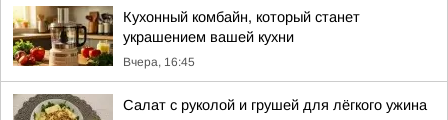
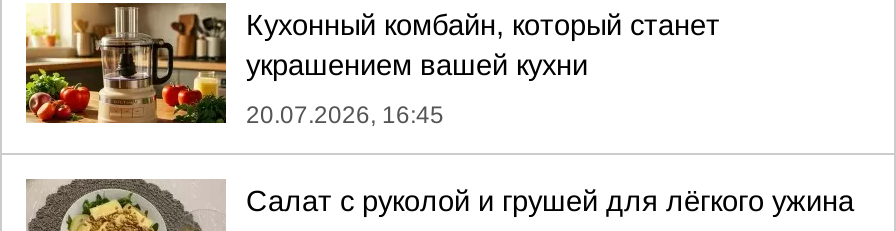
- Вчера, 16:45
+ 20.07.2026, 16:45
